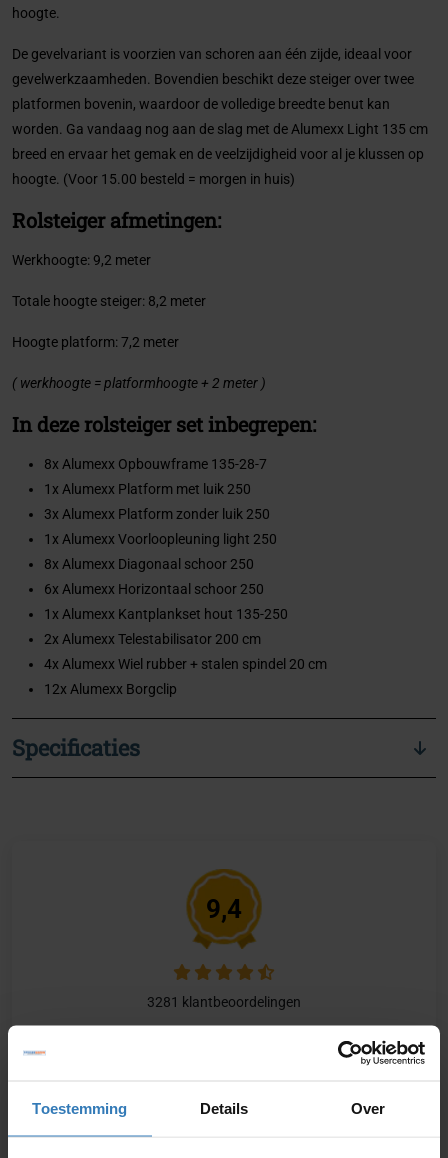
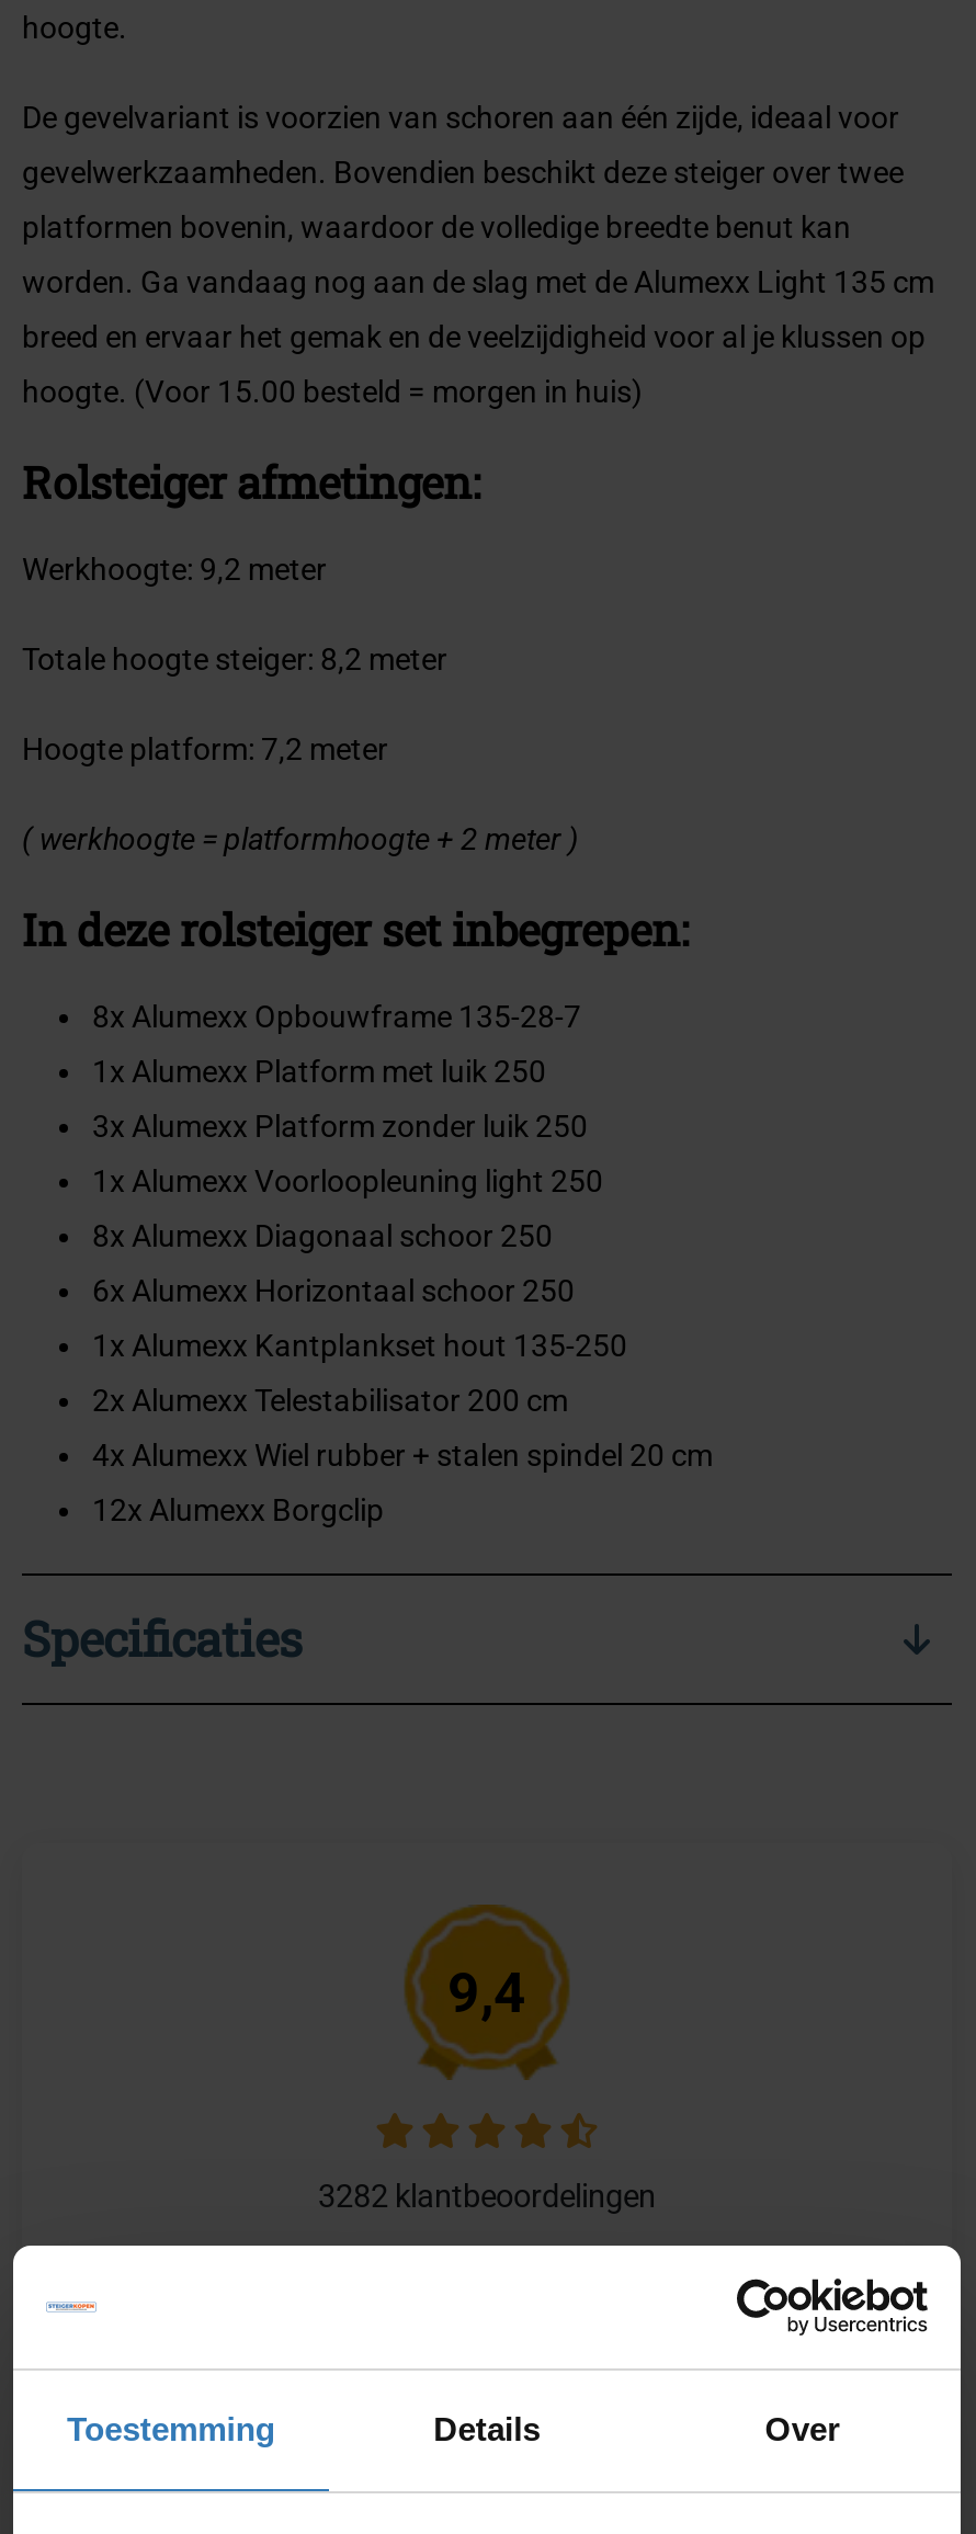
- 3281 klantbeoordelingen
+ 3282 klantbeoordelingen
